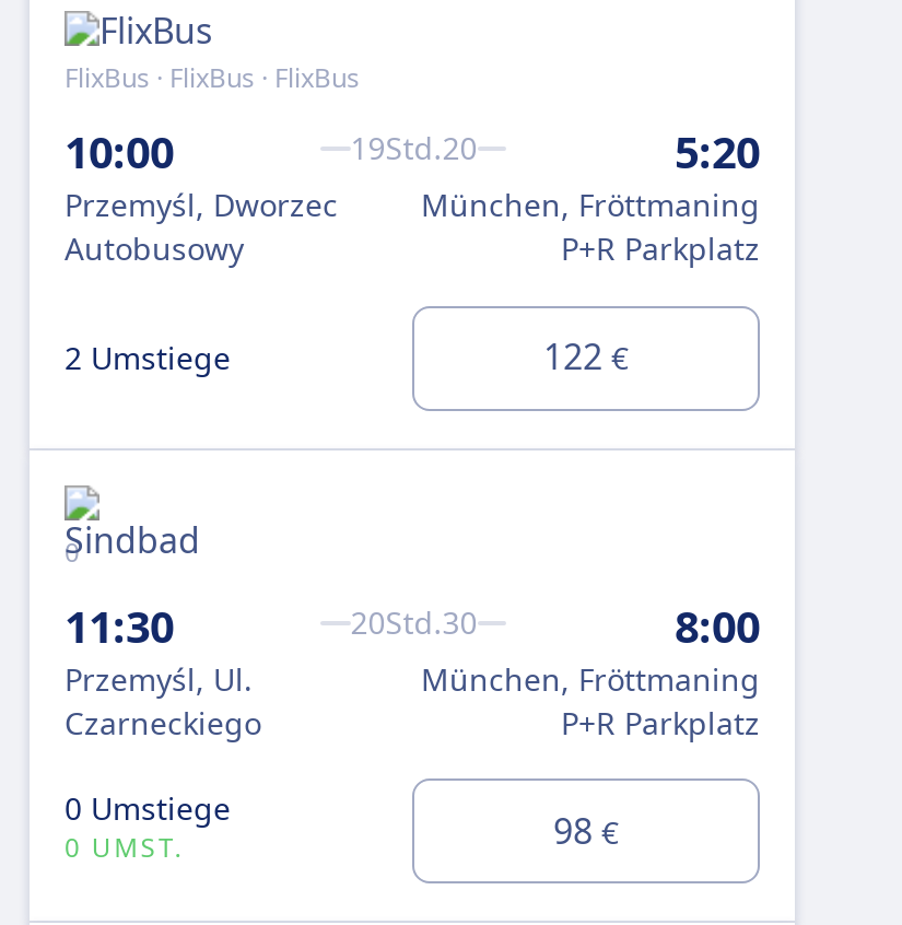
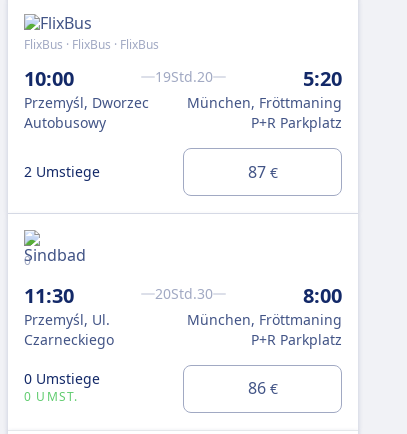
- 122 €
+ 87 €

- 98 €
+ 86 €
